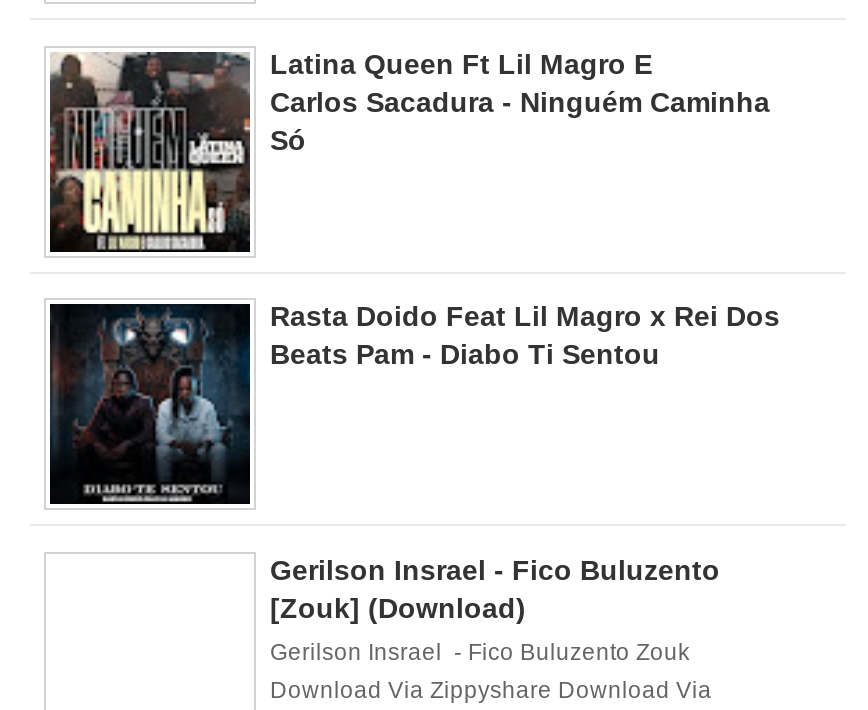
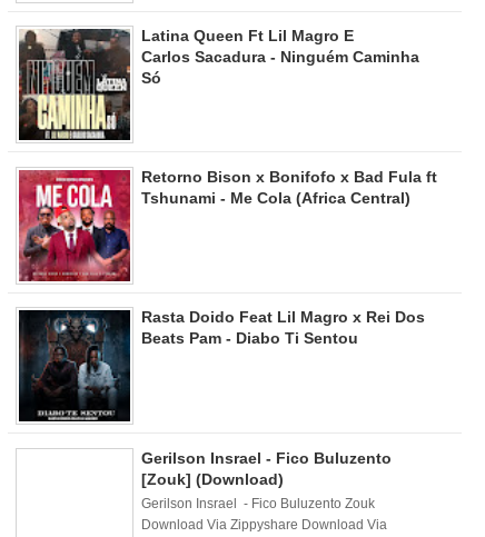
+ [image]
+ Retorno Bison x Bonifofo x Bad Fula ft
+ Tshunami - Me Cola (Africa Central)
